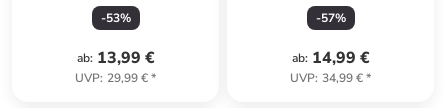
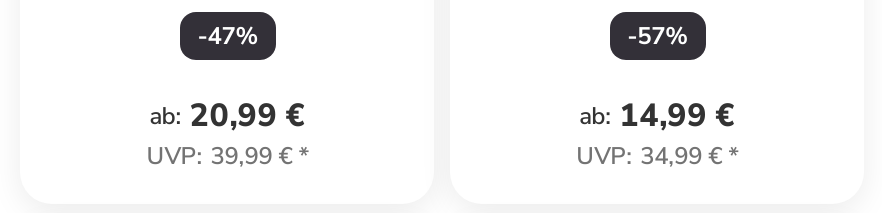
- -53%
+ -47%

- ab: 13,99 €
- UVP: 29,99 €*
+ ab: 20,99 €
+ UVP: 39,99 €*
